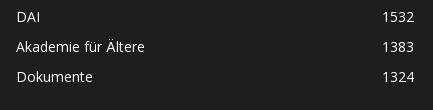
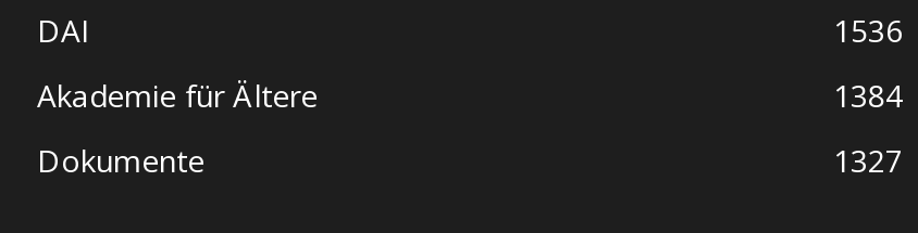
- 1532
+ 1536

- 1383
+ 1384

- 1324
+ 1327
